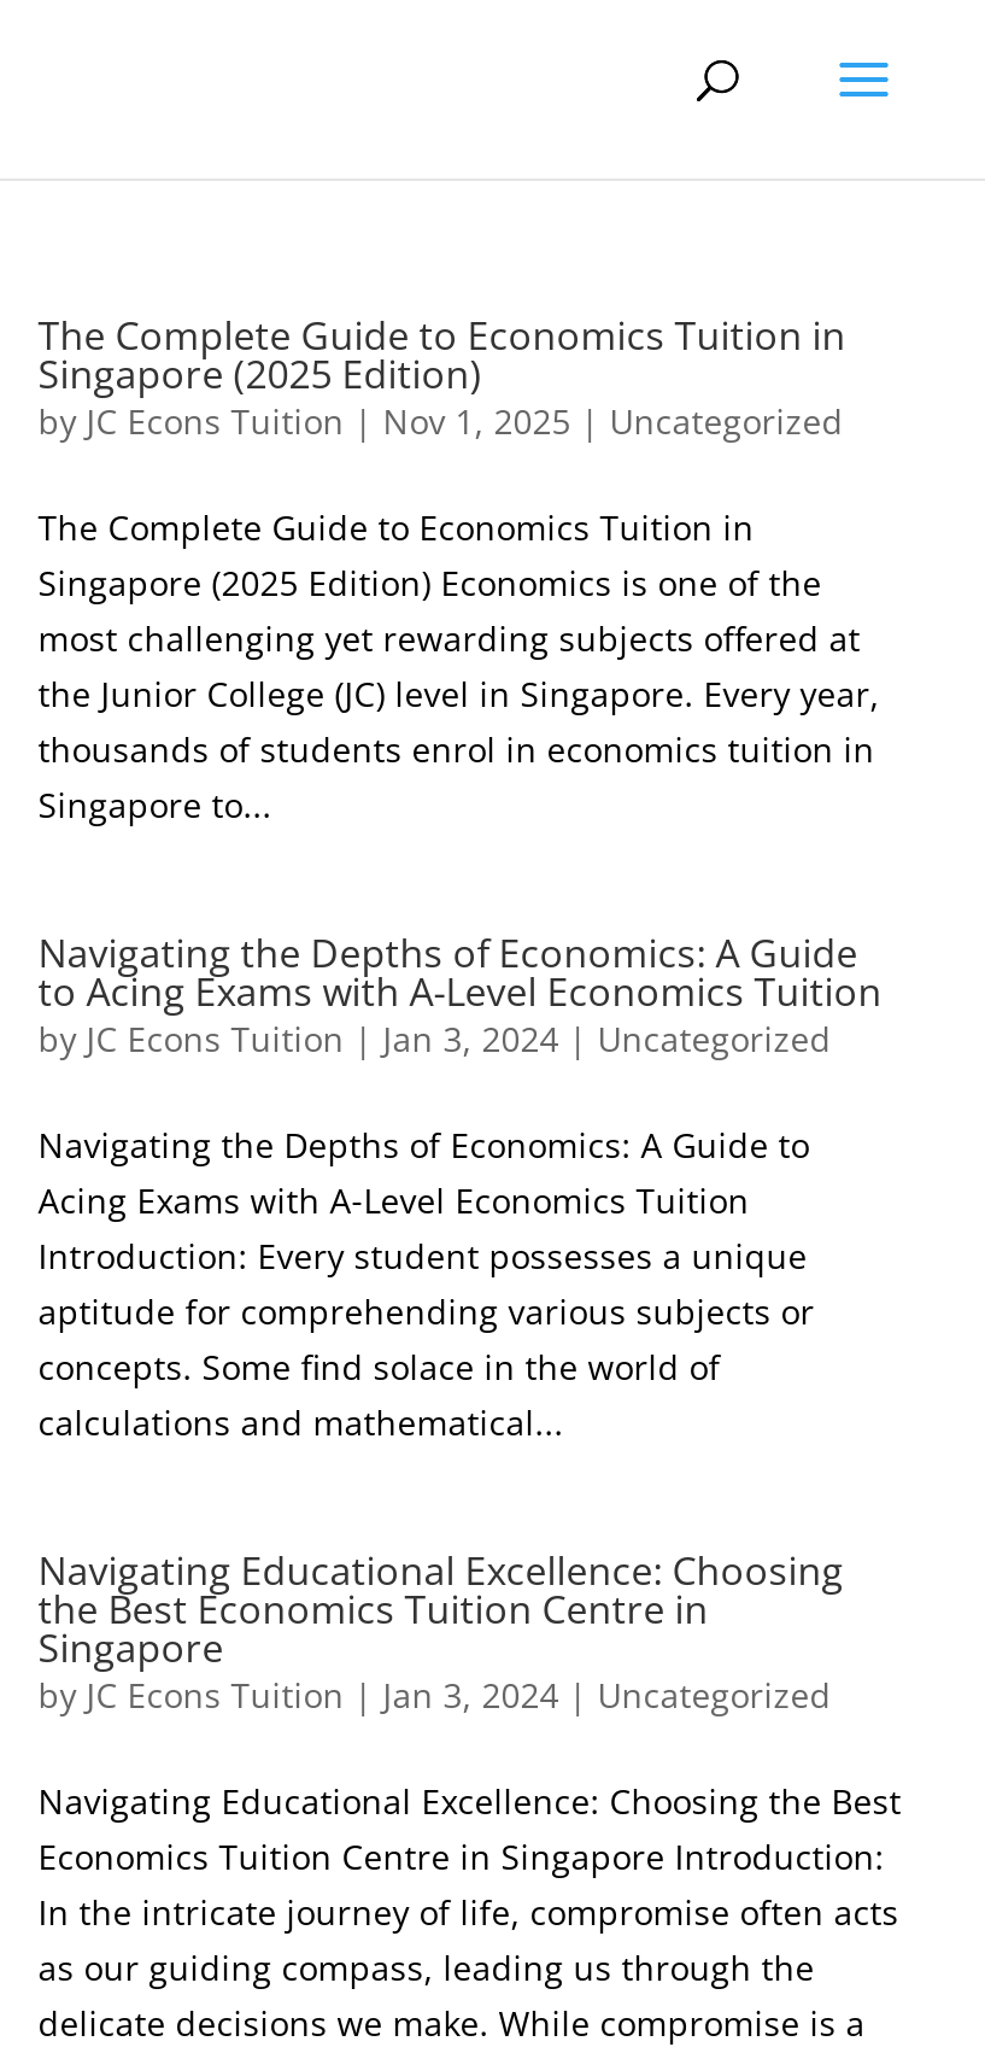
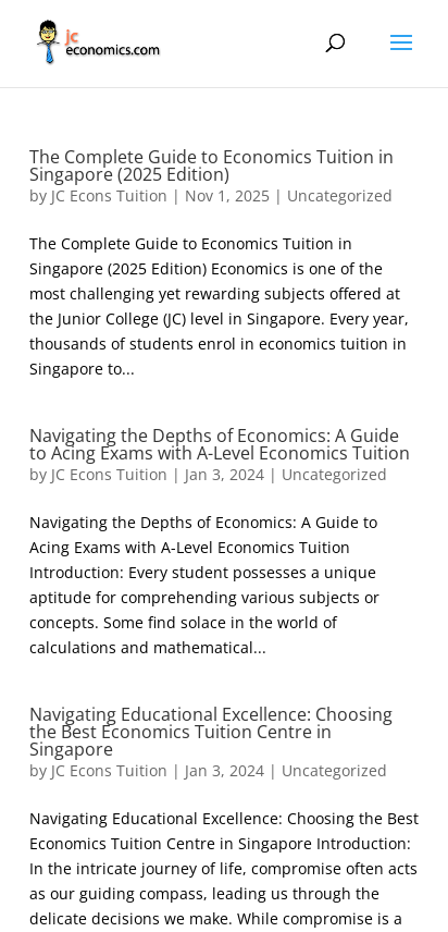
+ [image]
